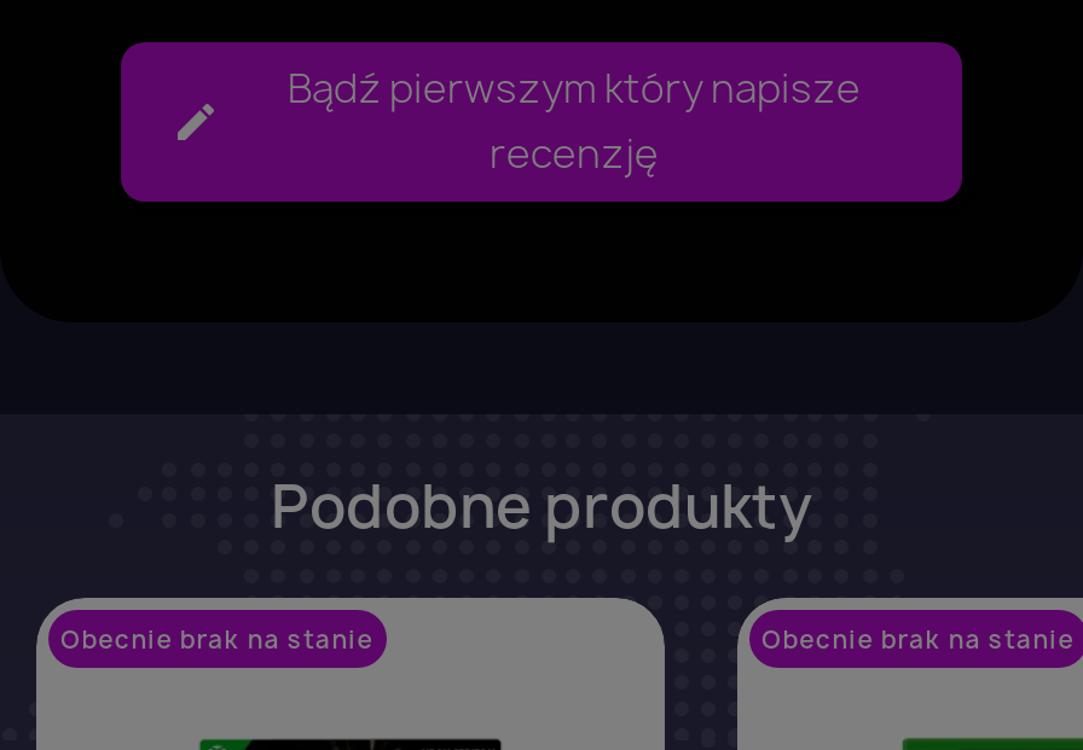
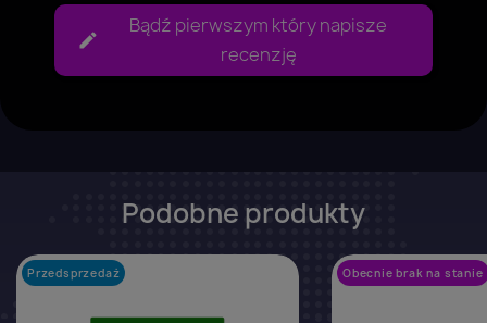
- Obecnie brak na stanie
+ Przedsprzedaż
